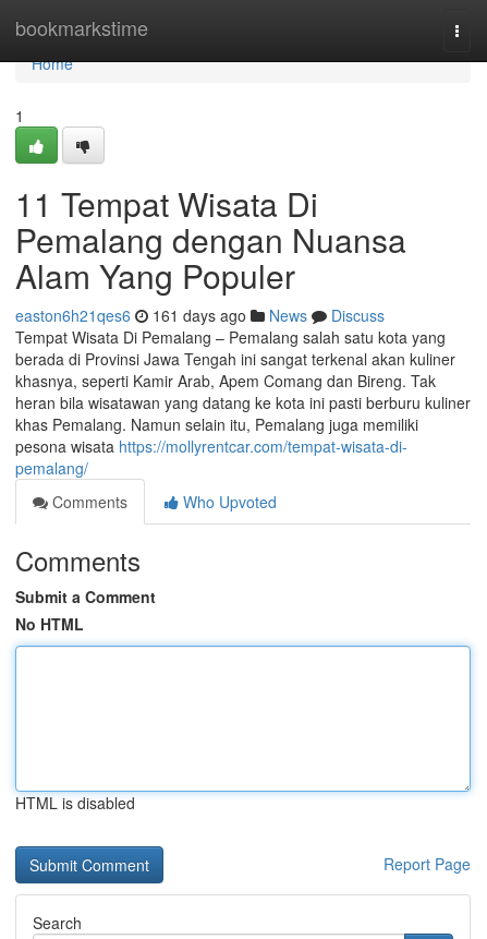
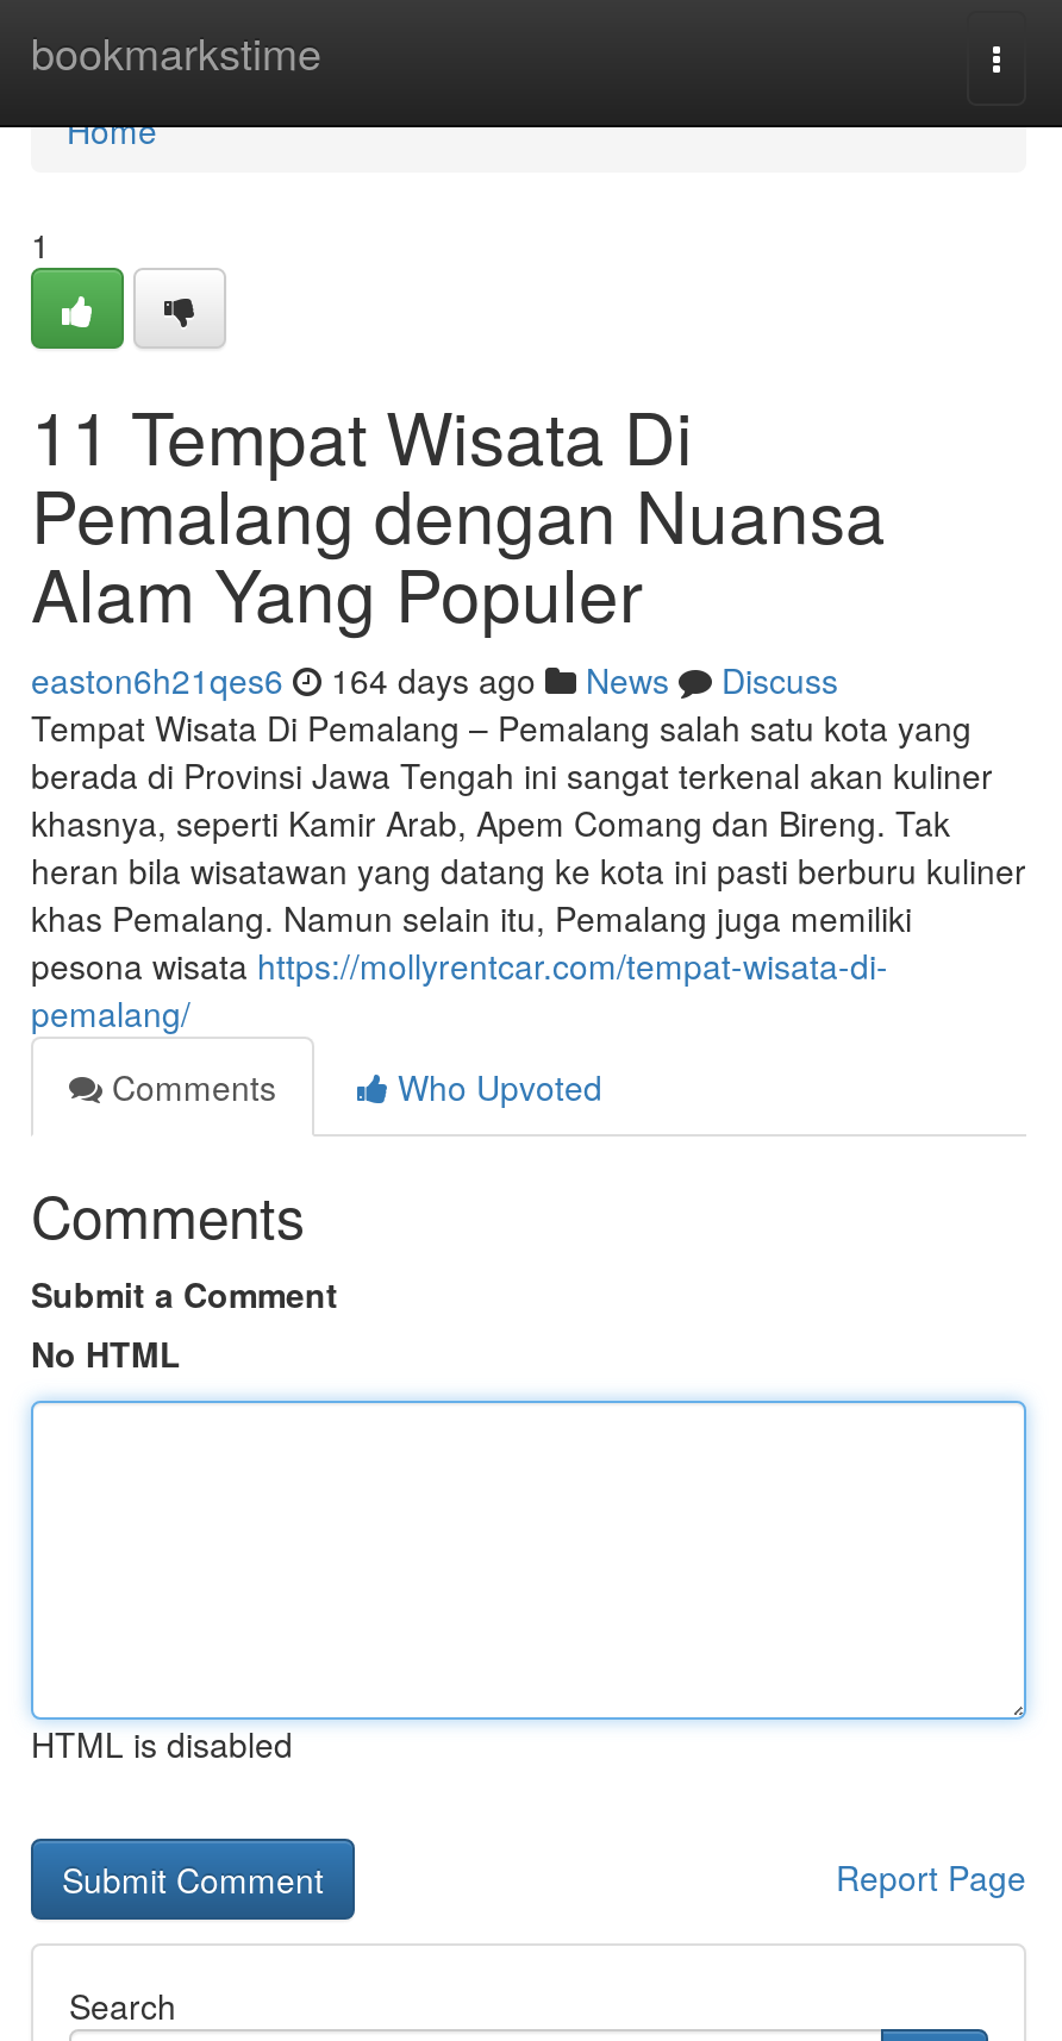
- easton6h21qes6 161 days ago News Discuss
+ easton6h21qes6 164 days ago News Discuss
